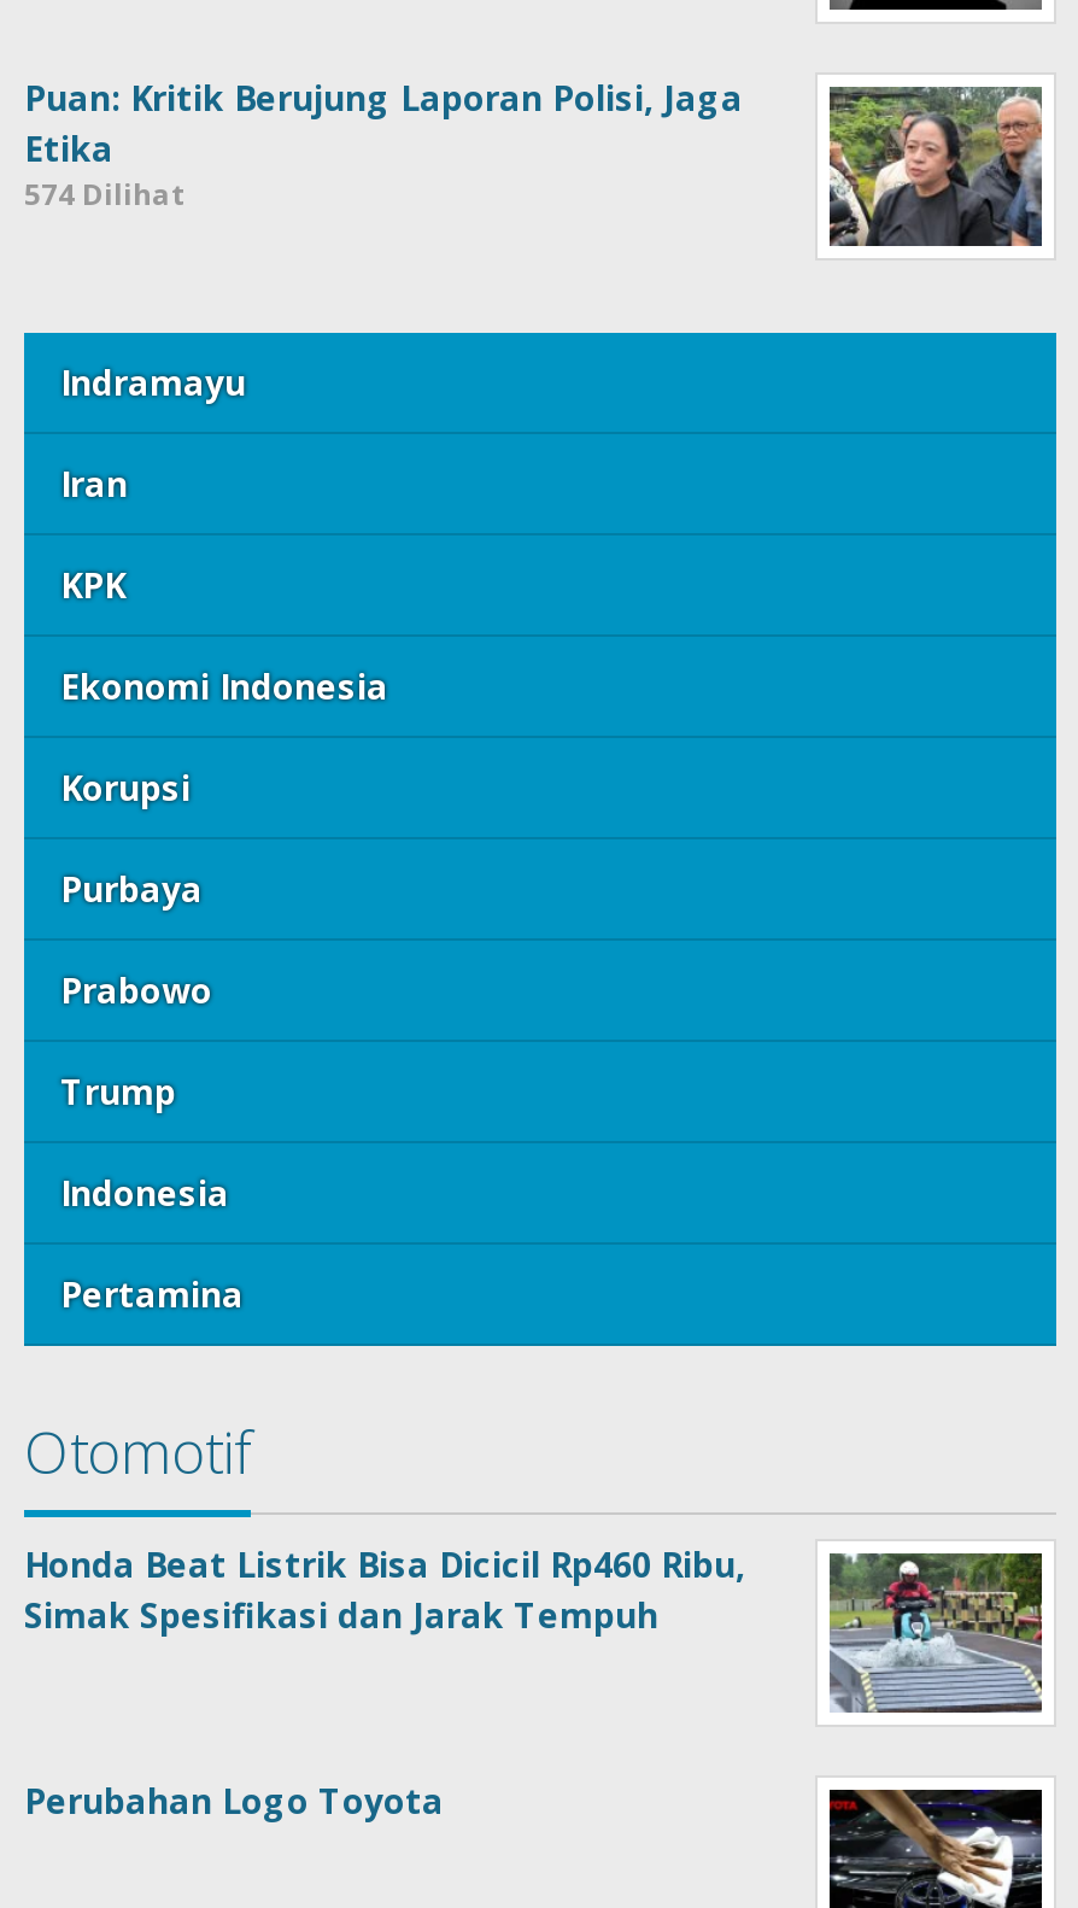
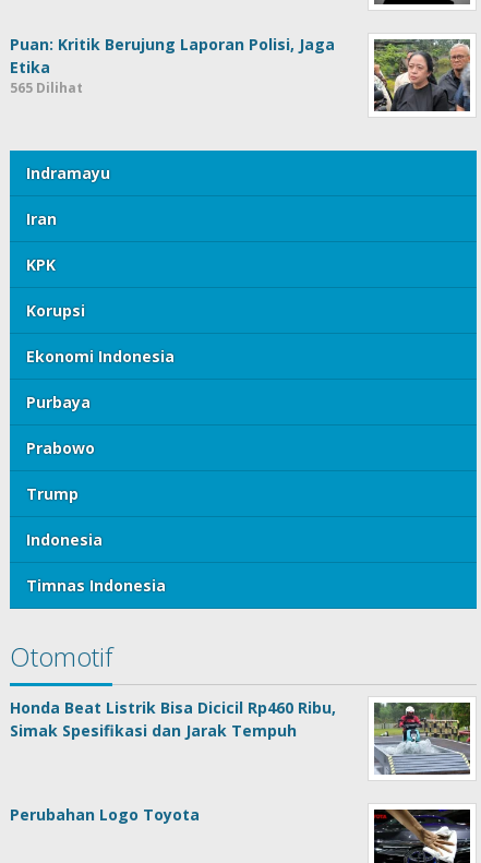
- 574 Dilihat
+ 565 Dilihat

moved down: Ekonomi Indonesia

moved up: Korupsi

- Pertamina
+ Timnas Indonesia
